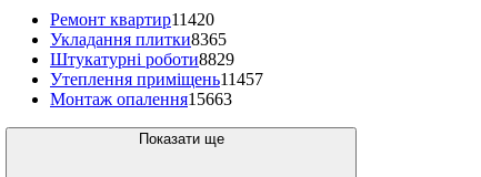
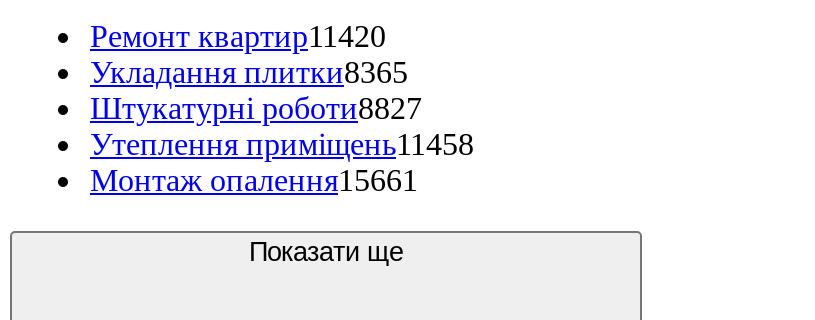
- Штукатурні роботи8829
+ Штукатурні роботи8827

- Утеплення приміщень11457
+ Утеплення приміщень11458

- Монтаж опалення15663
+ Монтаж опалення15661
